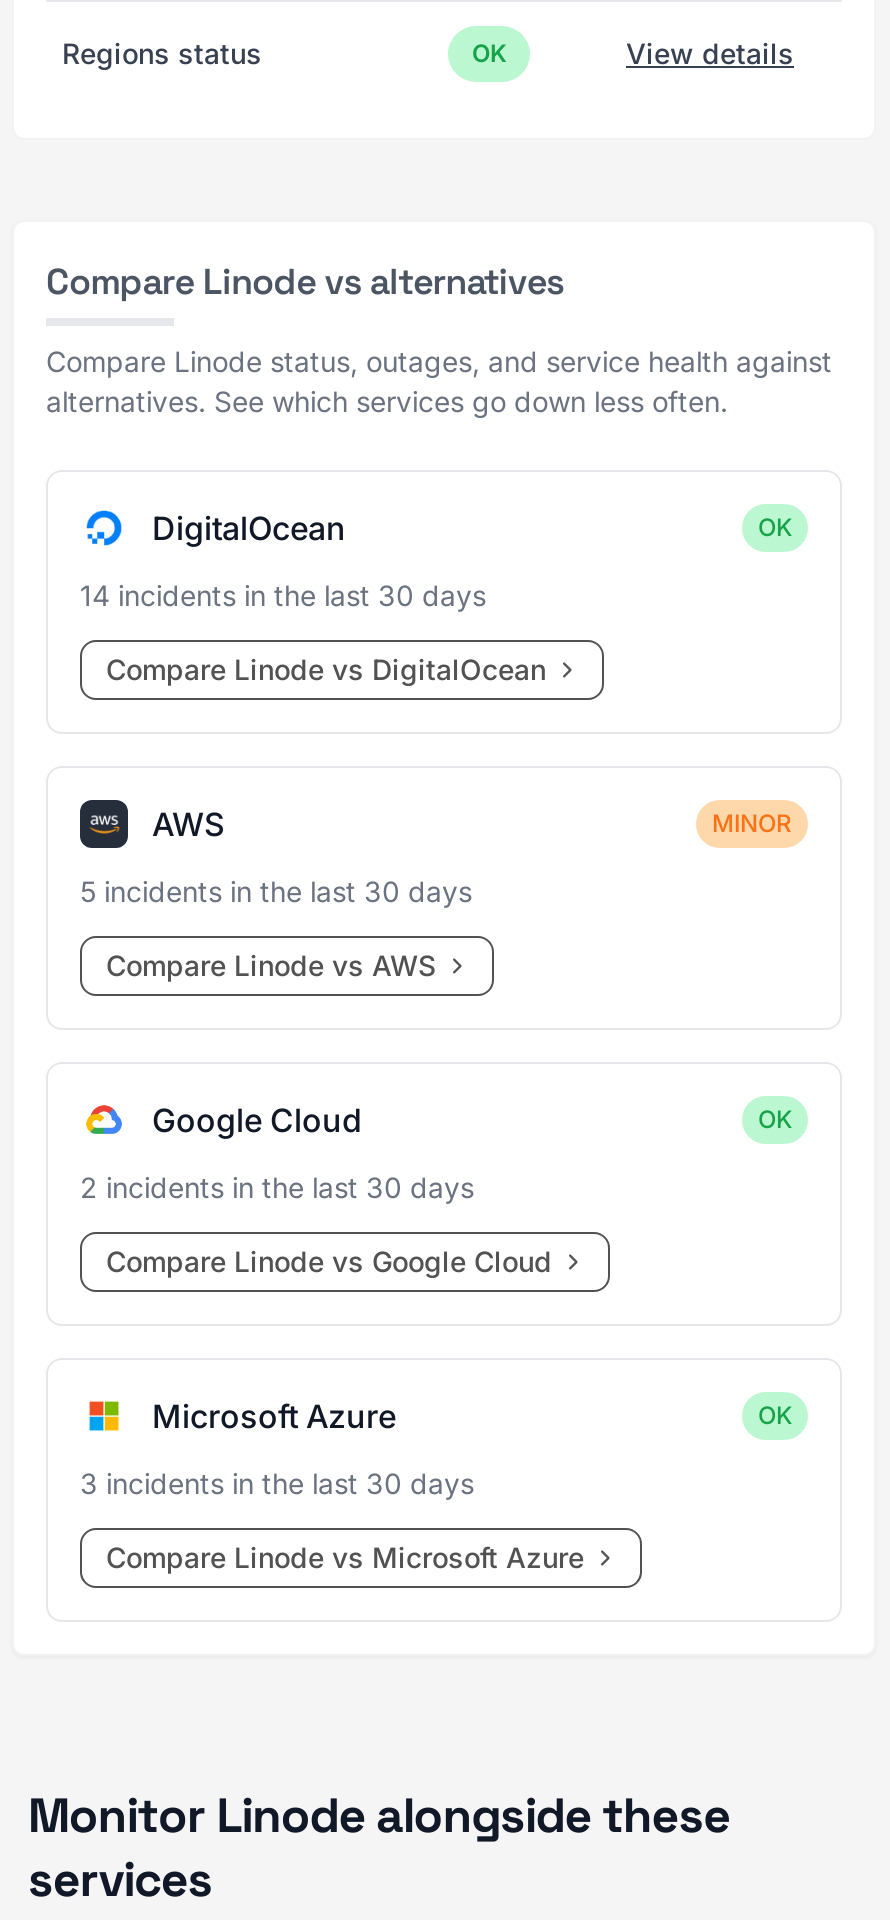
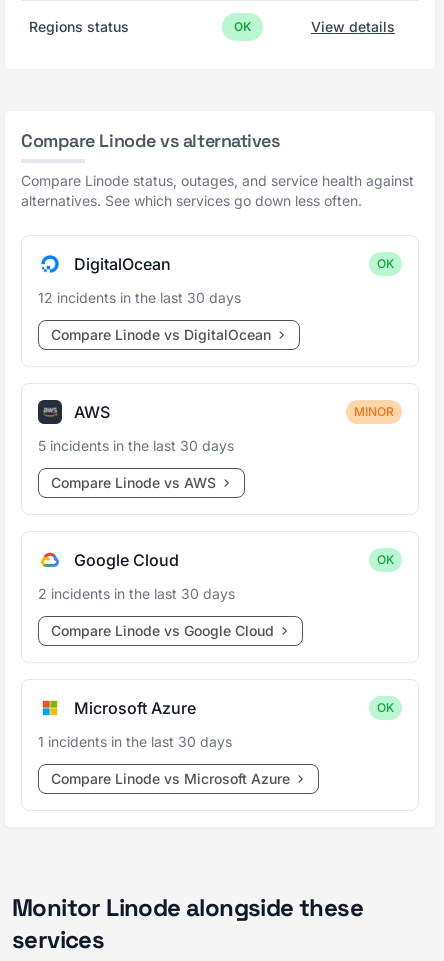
- 14 incidents in the last 30 days
+ 12 incidents in the last 30 days

- 3 incidents in the last 30 days
+ 1 incidents in the last 30 days
